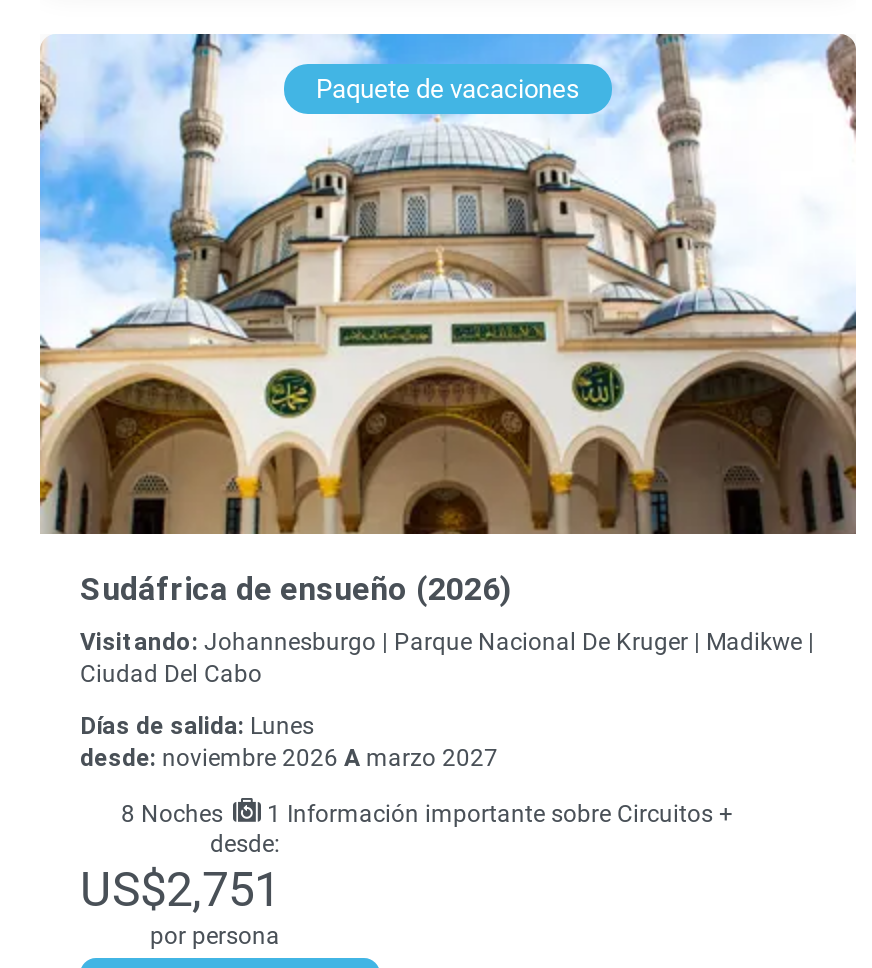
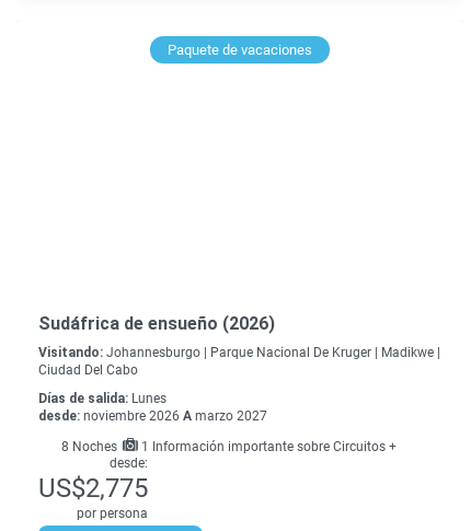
- [image]

- US$2,751
+ US$2,775
